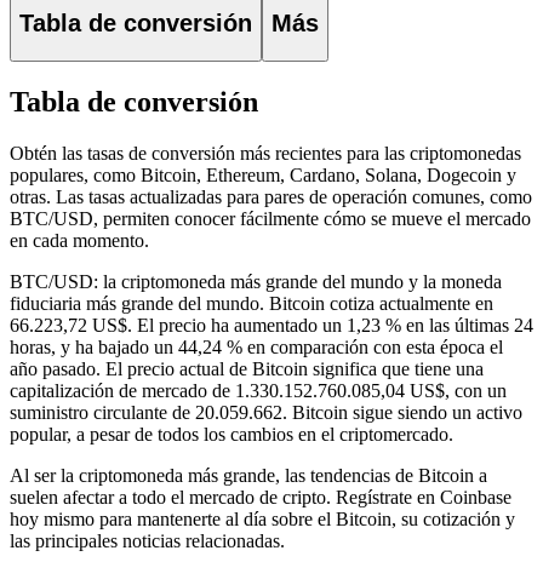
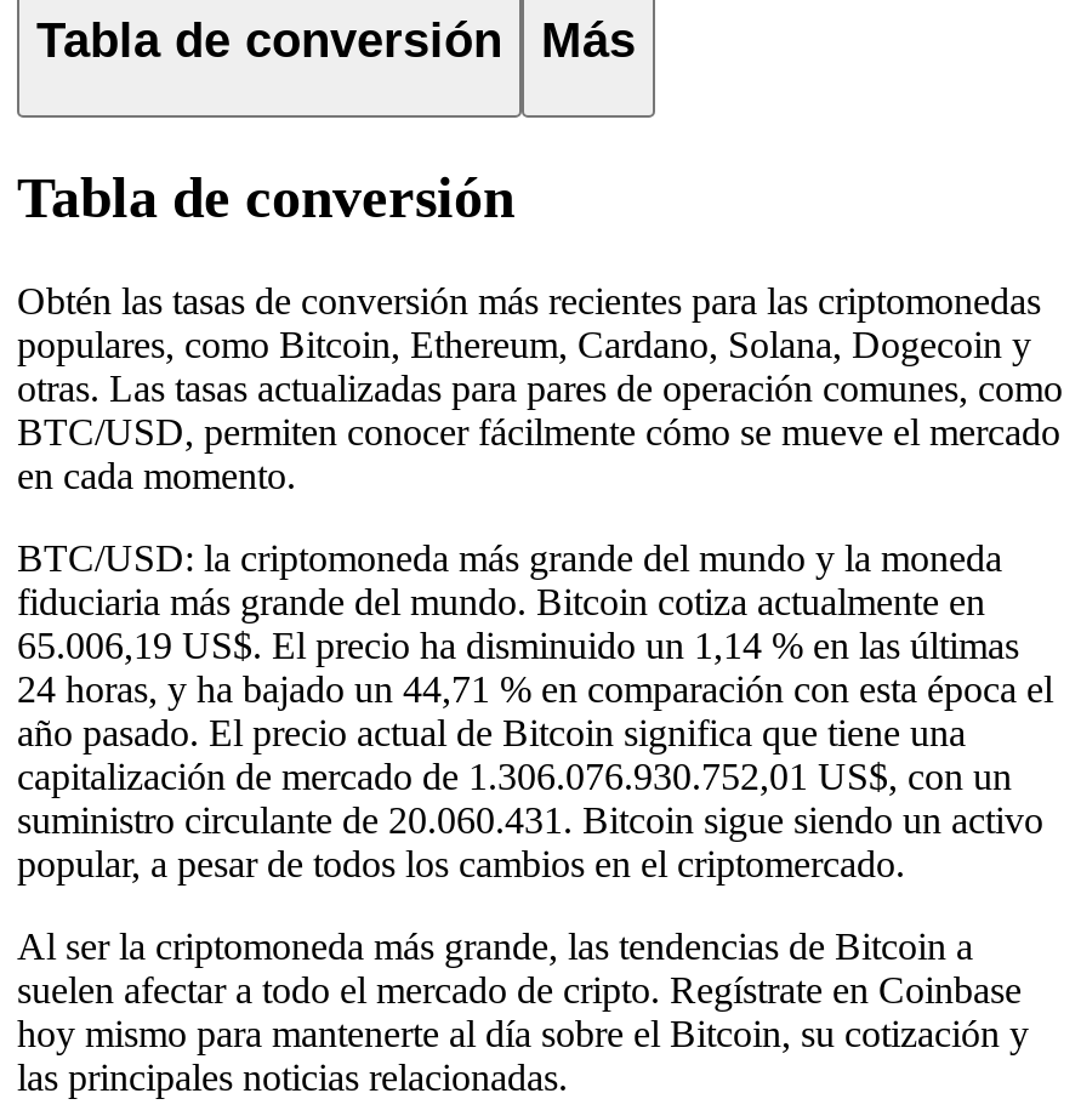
- 66.223,72 US$. El precio ha aumentado un 1,23 % en las últimas 24
- horas, y ha bajado un 44,24 % en comparación con esta época el
+ 65.006,19 US$. El precio ha disminuido un 1,14 % en las últimas
+ 24 horas, y ha bajado un 44,71 % en comparación con esta época el

- capitalización de mercado de 1.330.152.760.085,04 US$, con un
+ capitalización de mercado de 1.306.076.930.752,01 US$, con un

- suministro circulante de 20.059.662. Bitcoin sigue siendo un activo
+ suministro circulante de 20.060.431. Bitcoin sigue siendo un activo
